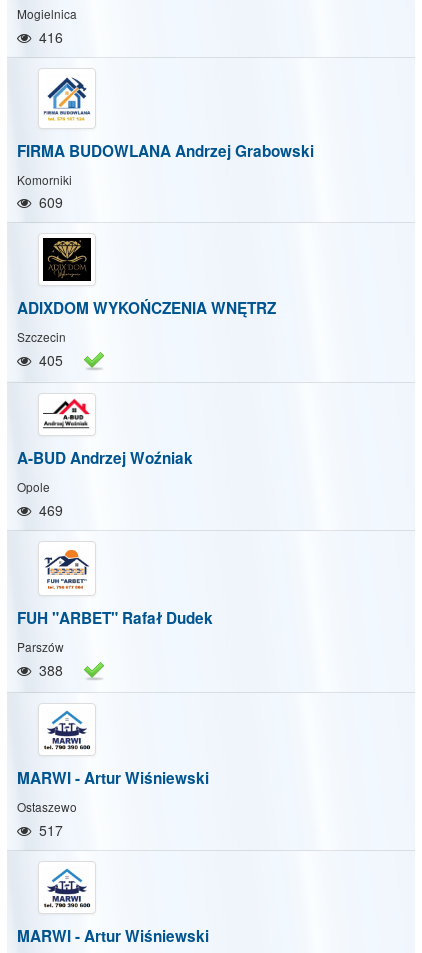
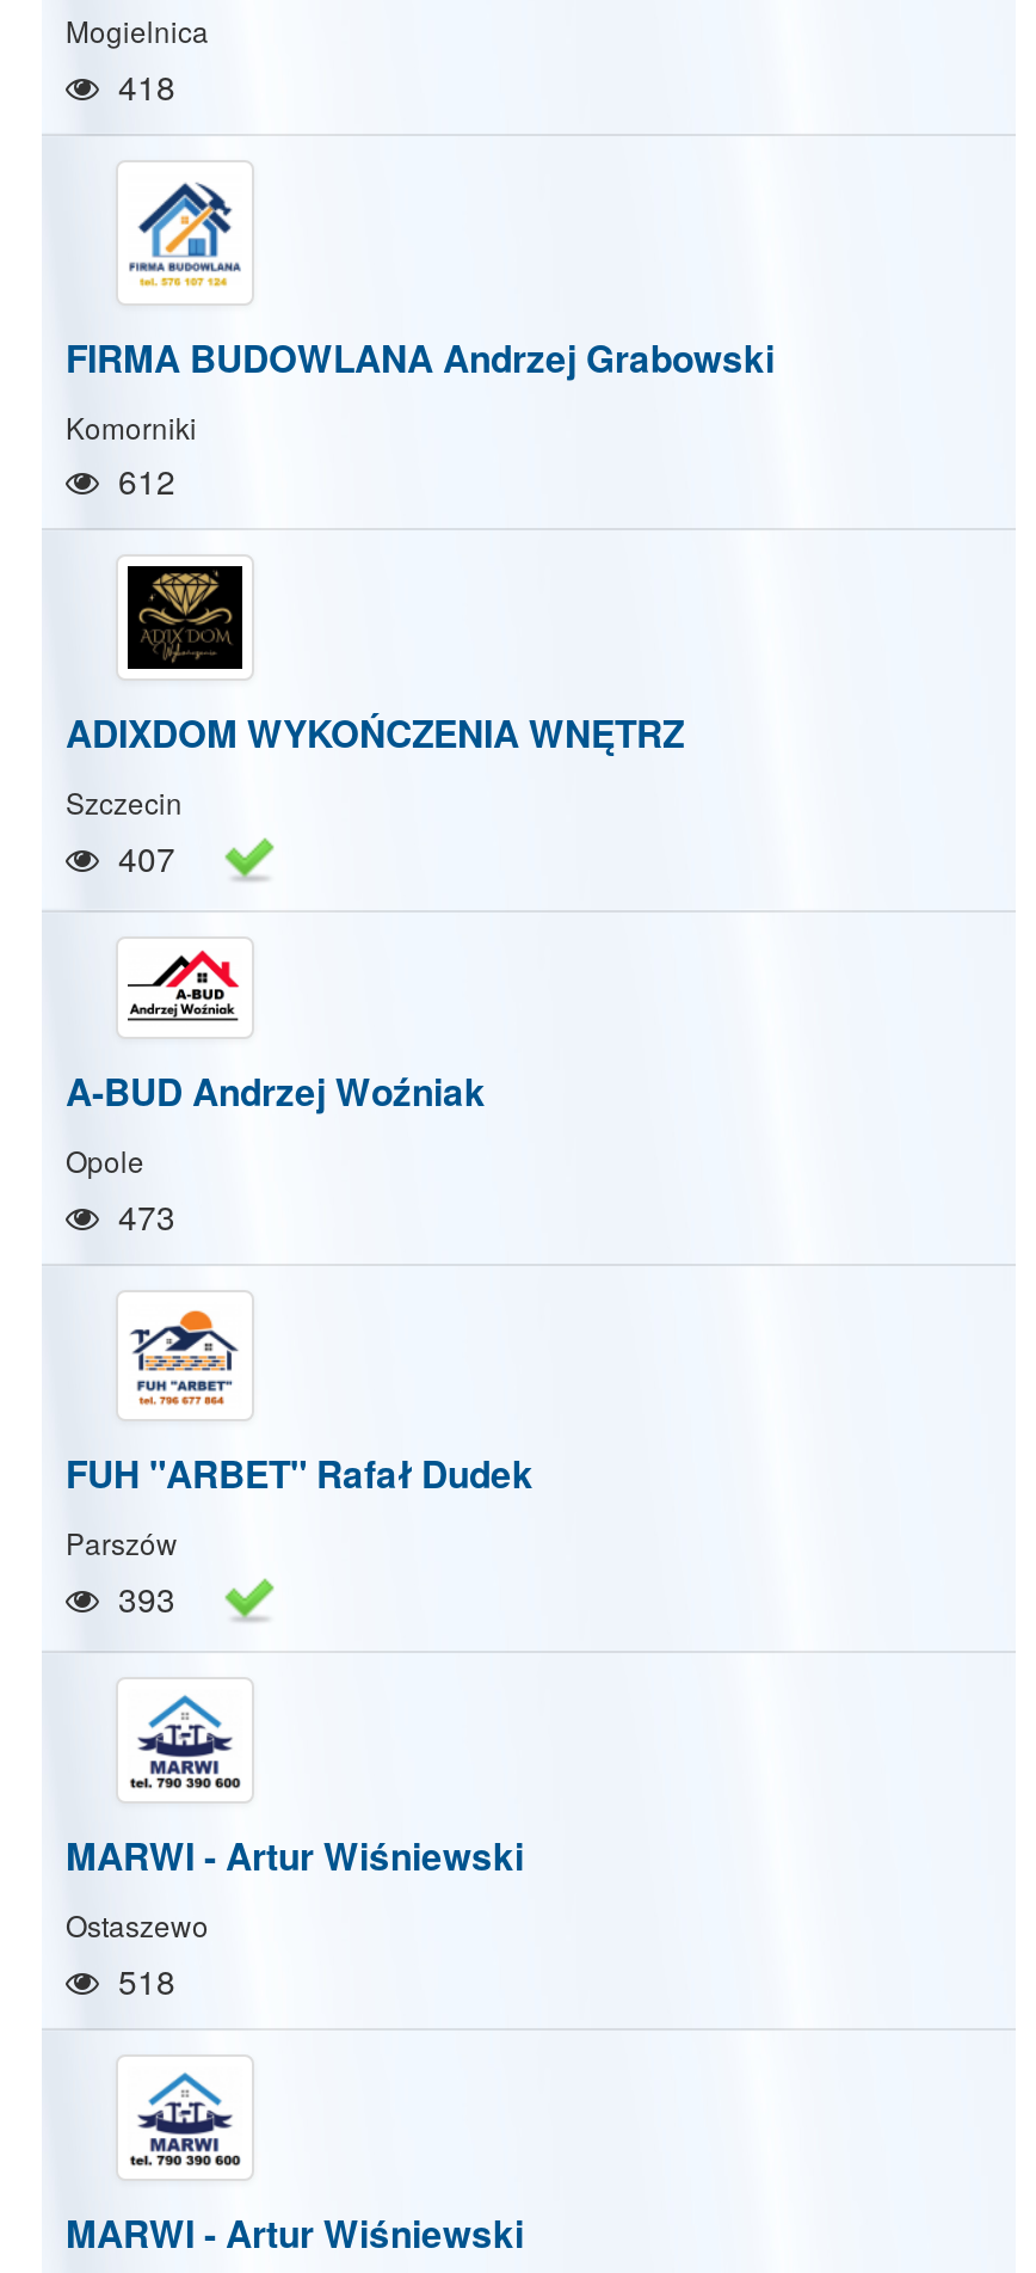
- 416
+ 418

- 609
+ 612

- 405
+ 407

- 469
+ 473

- 388
+ 393

- 517
+ 518
